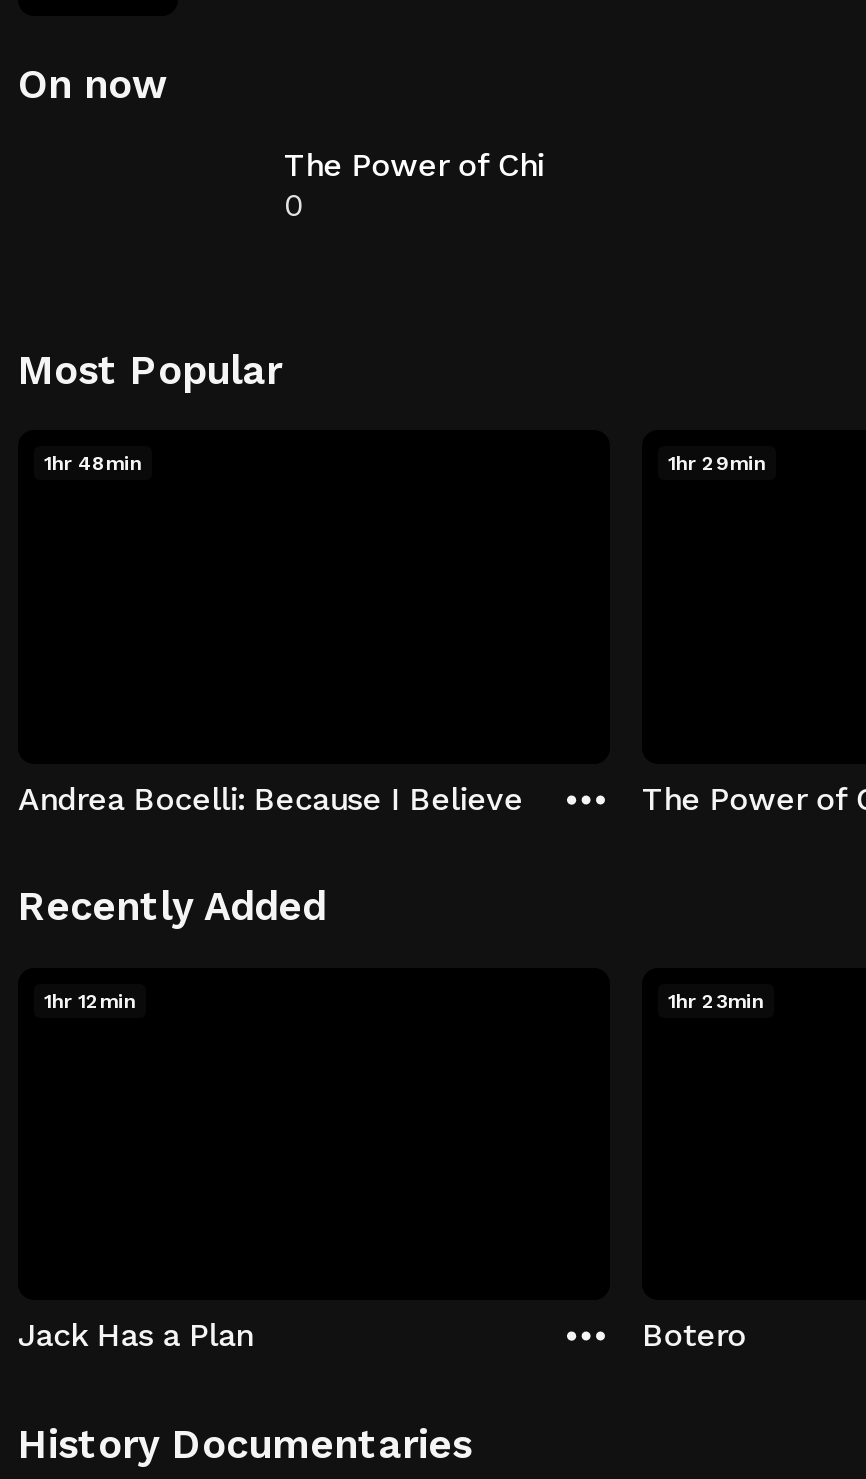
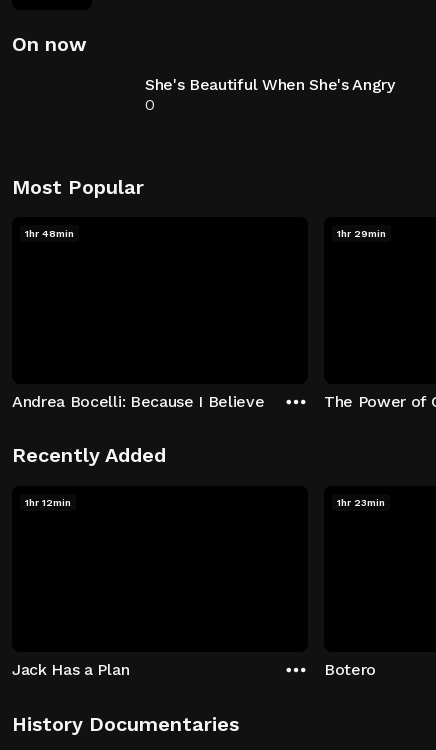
- The Power of Chi
+ She's Beautiful When She's Angry
